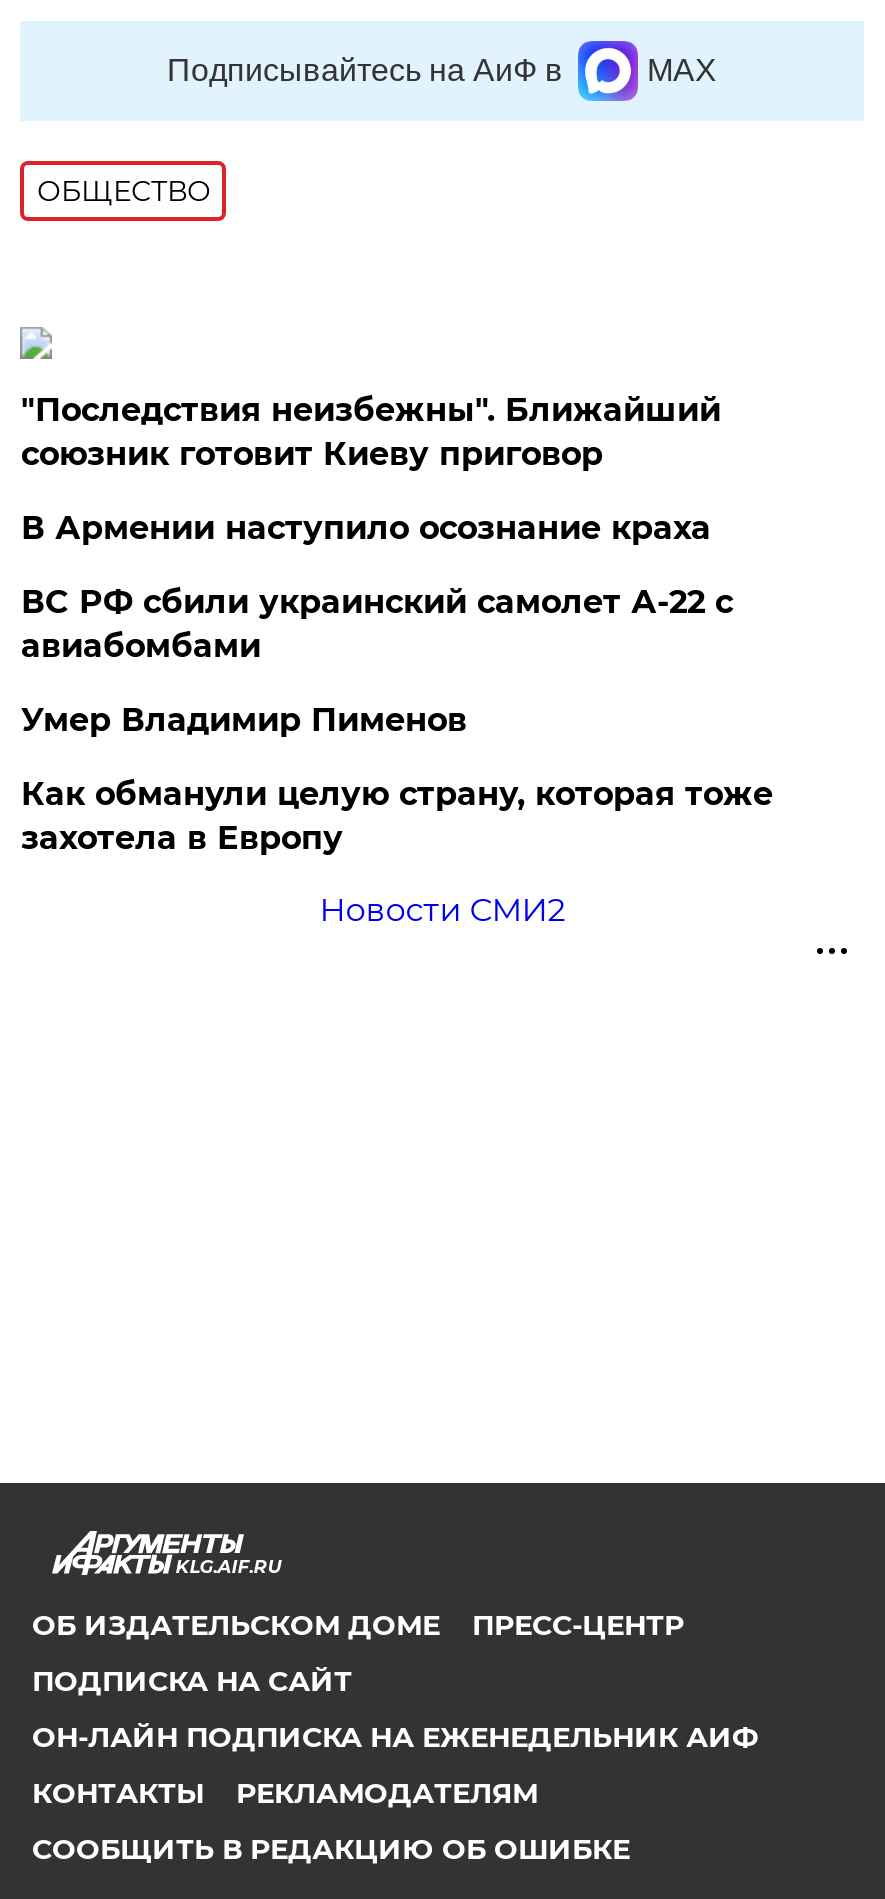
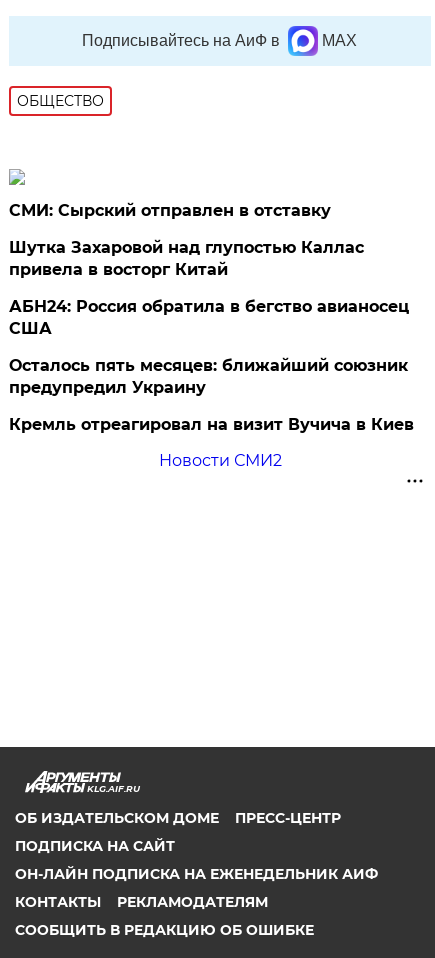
- "Последствия неизбежны". Ближайший
- союзник готовит Киеву приговор
+ СМИ: Сырский отправлен в отставку

- В Армении наступило осознание краха
+ Шутка Захаровой над глупостью Каллас
+ привела в восторг Китай

- ВС РФ сбили украинский самолет А-22 с
- авиабомбами
+ АБН24: Россия обратила в бегство авианосец
+ США

- Умер Владимир Пименов
+ Осталось пять месяцев: ближайший союзник
+ предупредил Украину

- Как обманули целую страну, которая тоже
- захотела в Европу
+ Кремль отреагировал на визит Вучича в Киев
